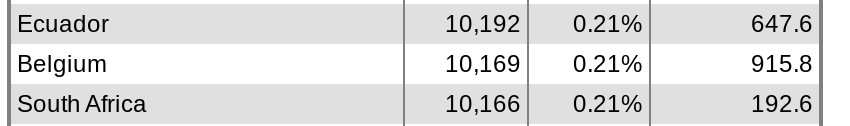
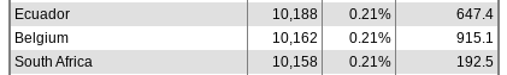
- 10,192 0.21%
+ 10,188 0.21%

- 647.6
+ 647.4

- 10,169 0.21%
+ 10,162 0.21%

- 915.8
+ 915.1

- 10,166 0.21%
+ 10,158 0.21%

- 192.6
+ 192.5
